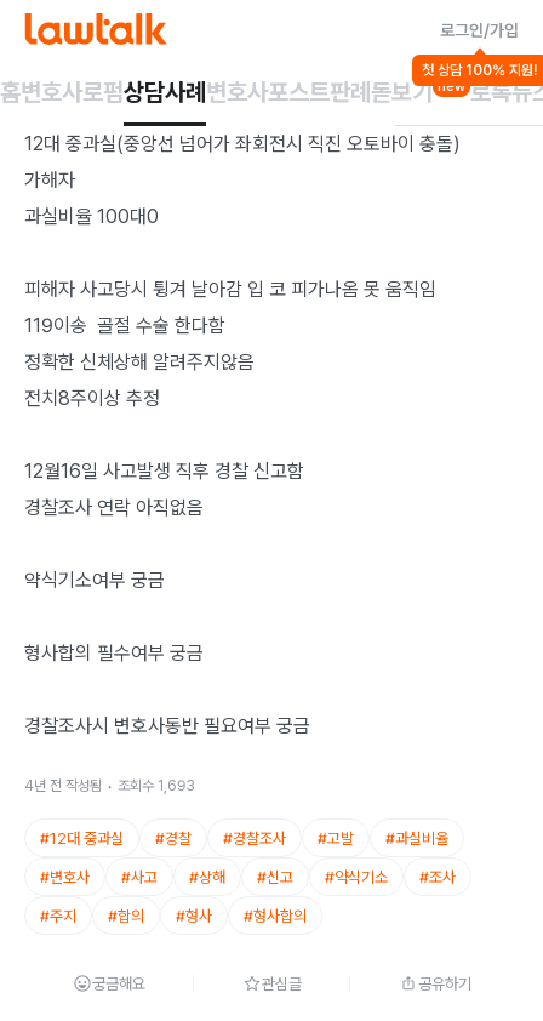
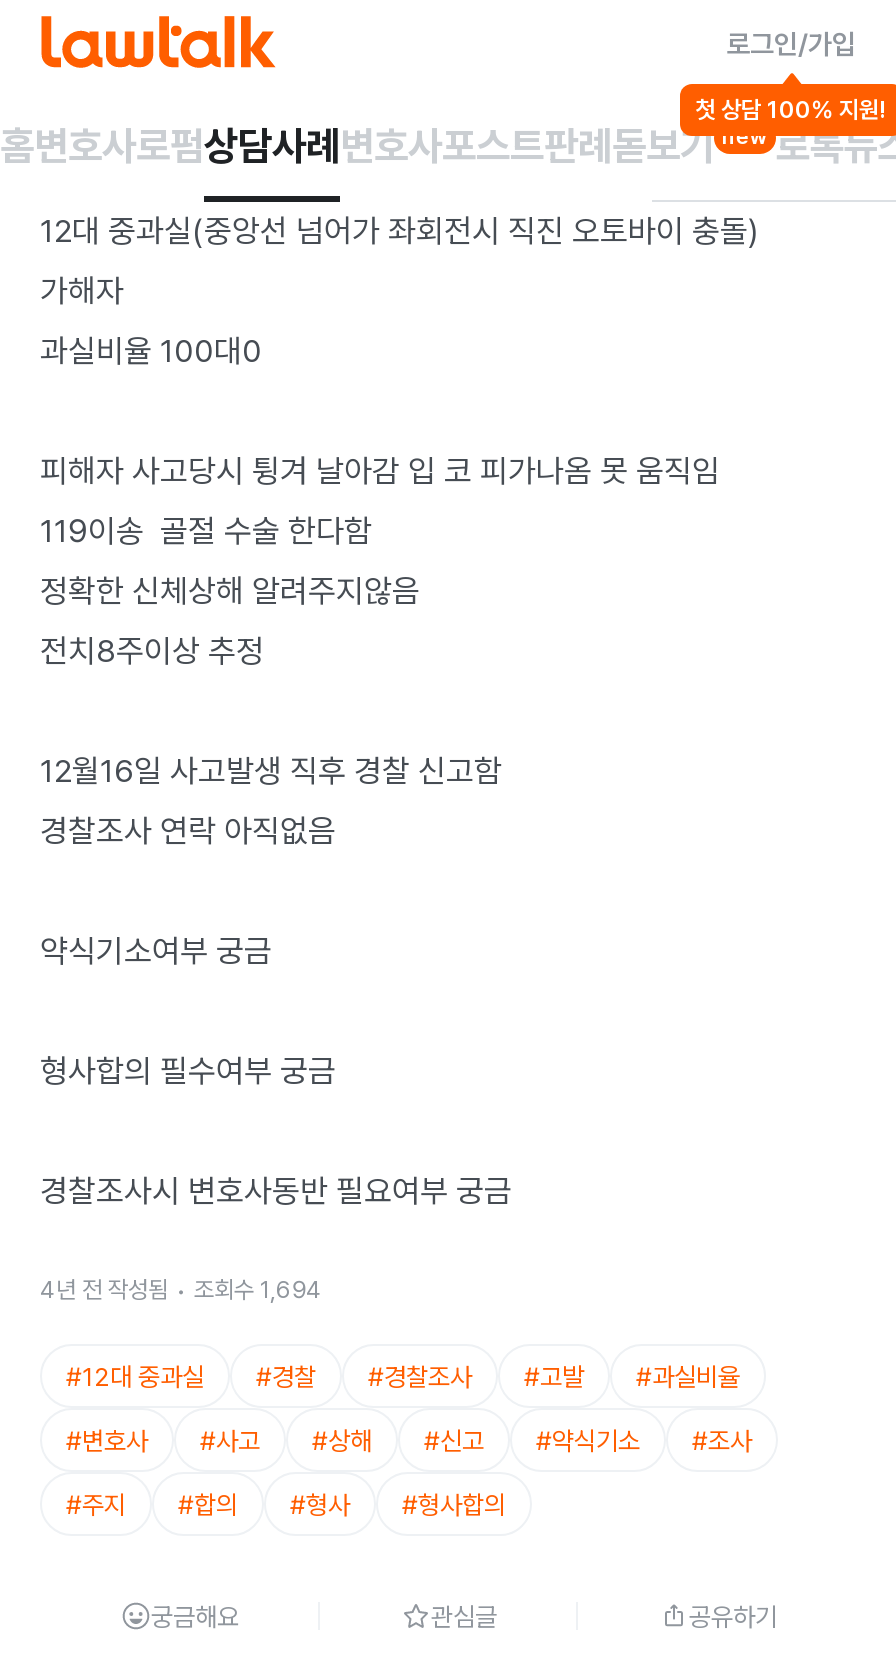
- 4년 전 작성됨 조회수 1,693
+ 4년 전 작성됨 조회수 1,694
